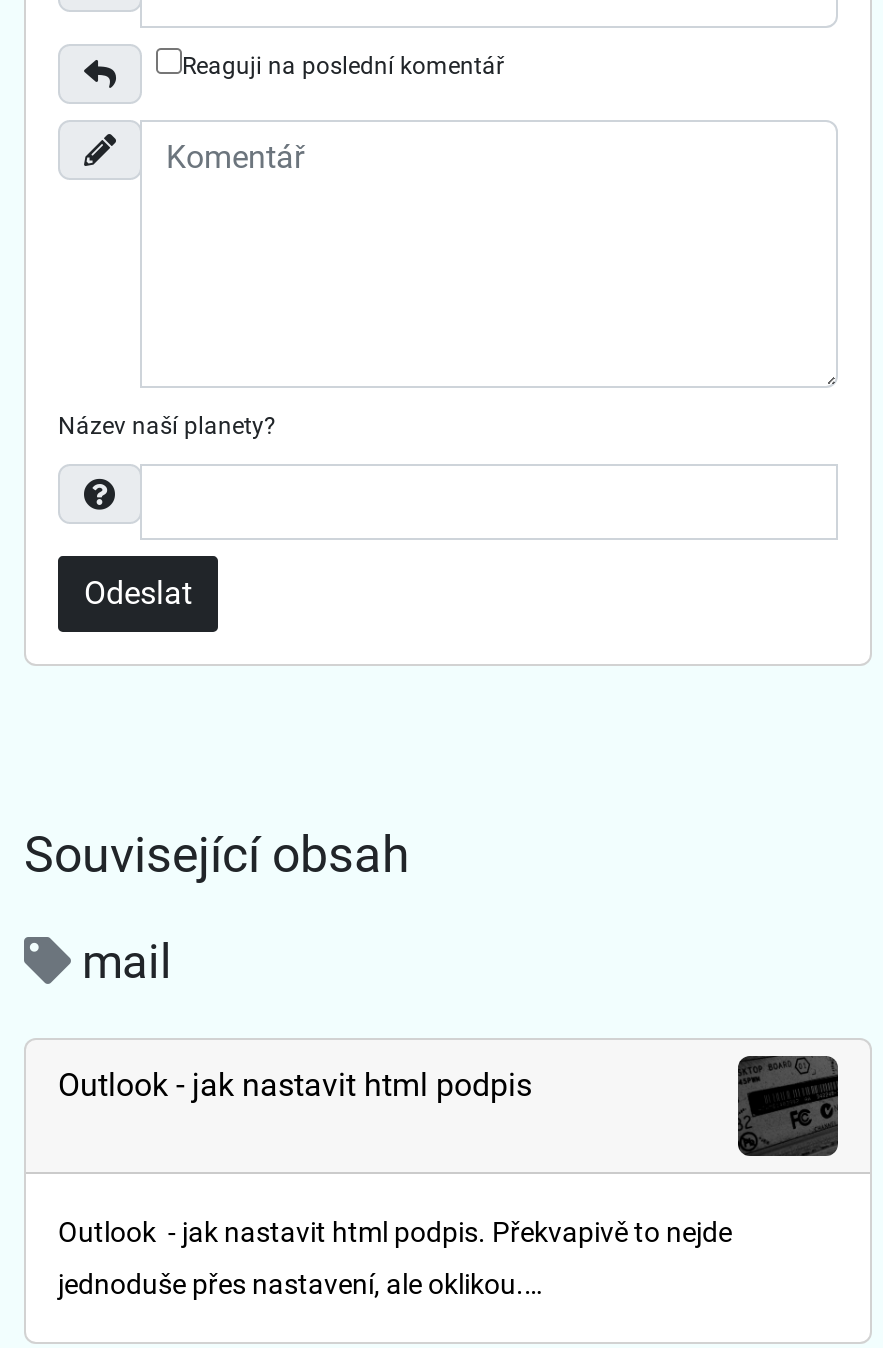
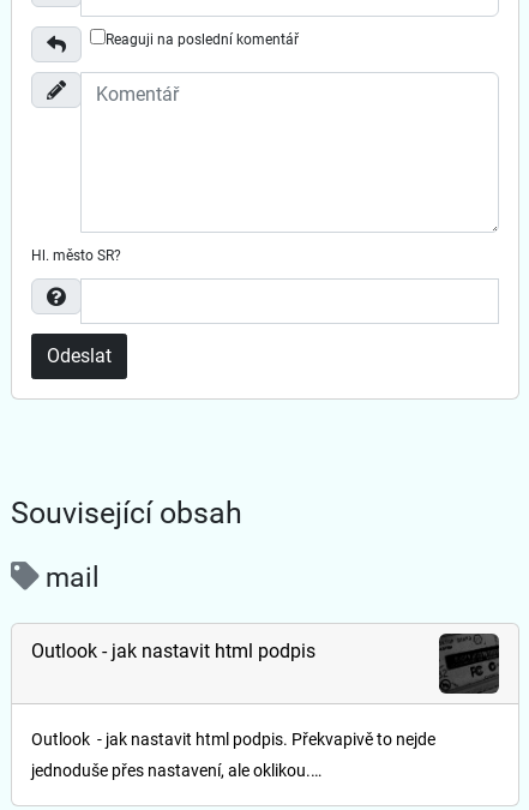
- Název naší planety?
+ Hl. město SR?
